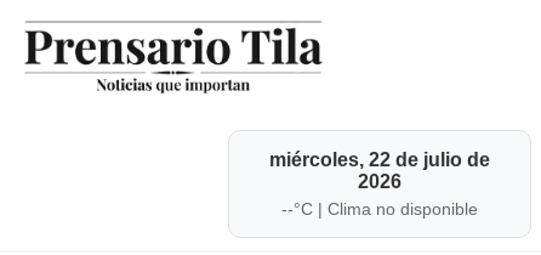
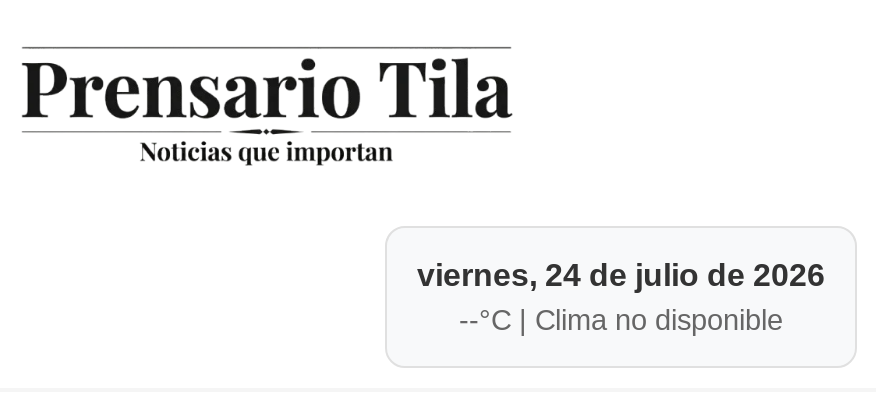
- miércoles, 22 de julio de
- 2026
+ viernes, 24 de julio de 2026
